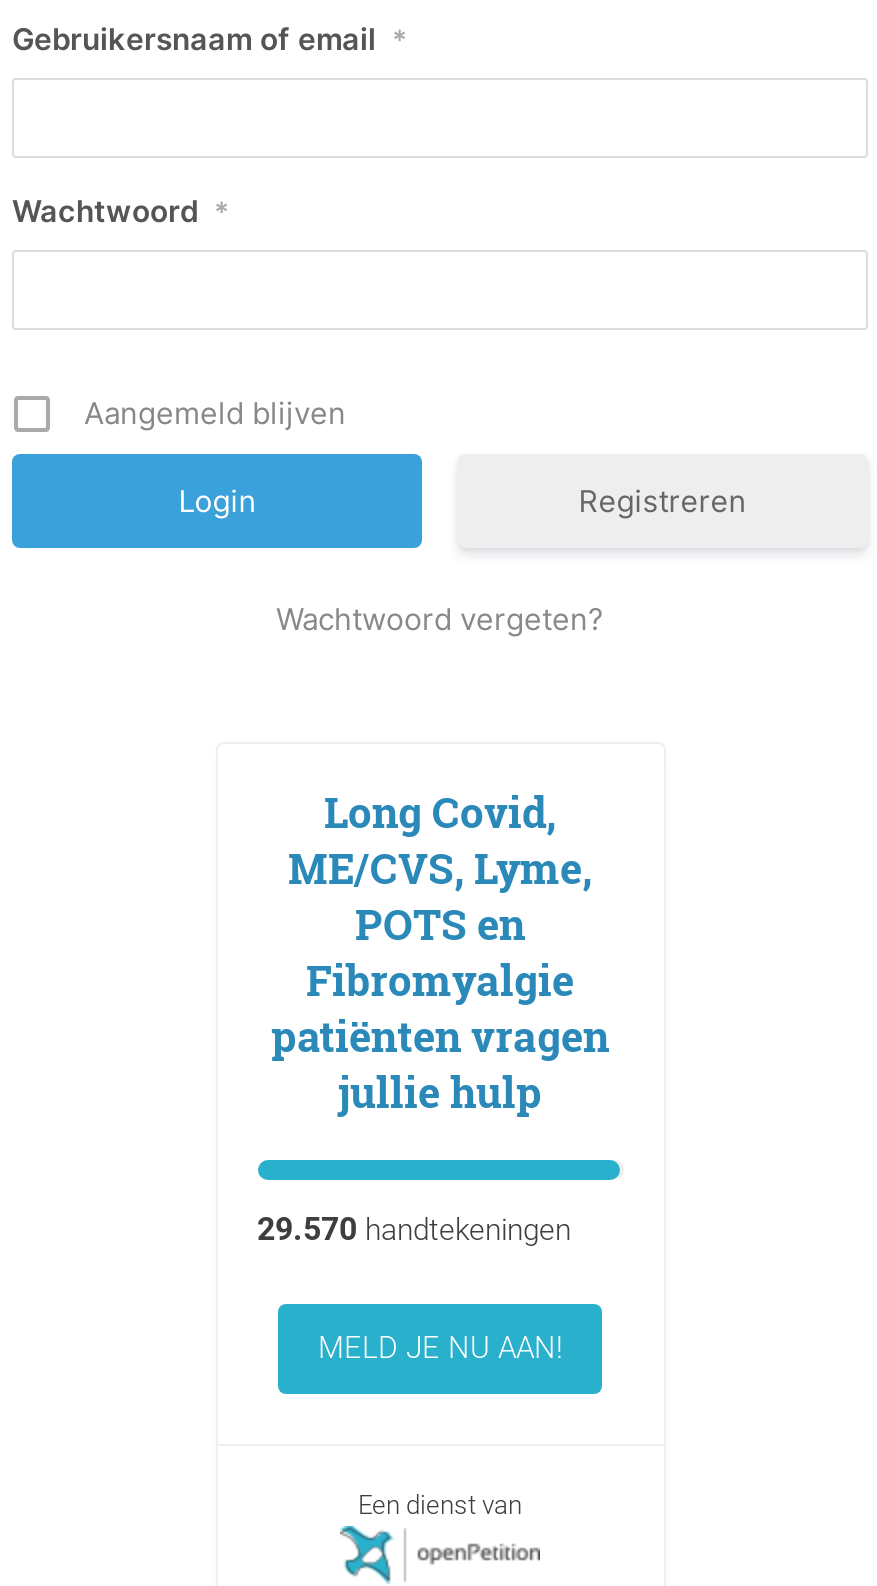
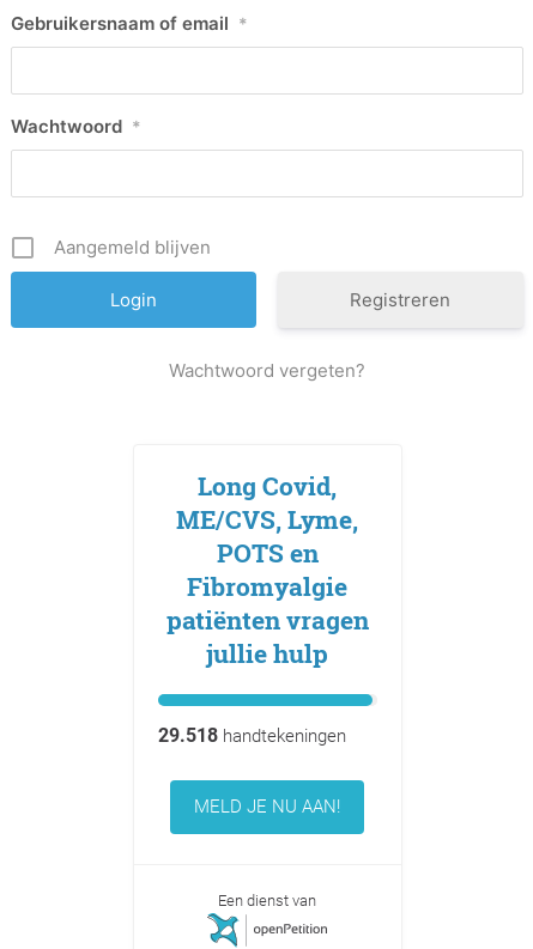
- 29.570 handtekeningen
+ 29.518 handtekeningen
